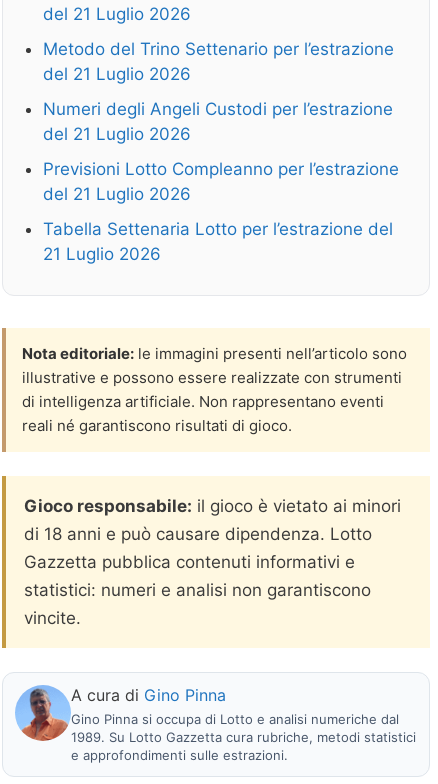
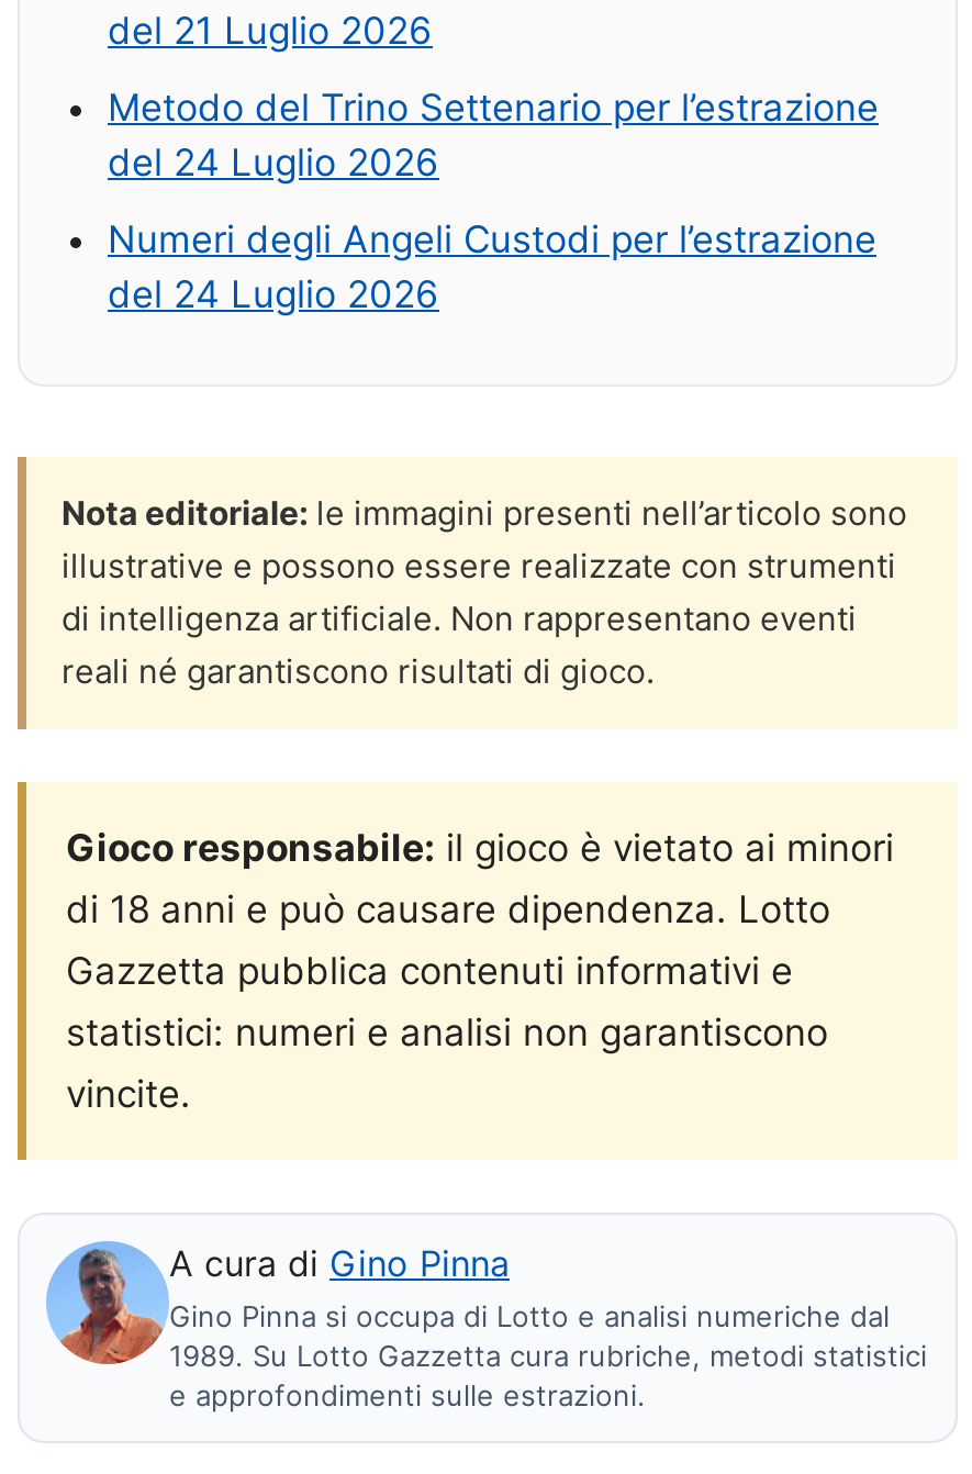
- del 21 Luglio 2026
+ del 24 Luglio 2026

- del 21 Luglio 2026
- Previsioni Lotto Compleanno per l’estrazione
- del 21 Luglio 2026
- Tabella Settenaria Lotto per l’estrazione del
- 21 Luglio 2026
+ del 24 Luglio 2026
